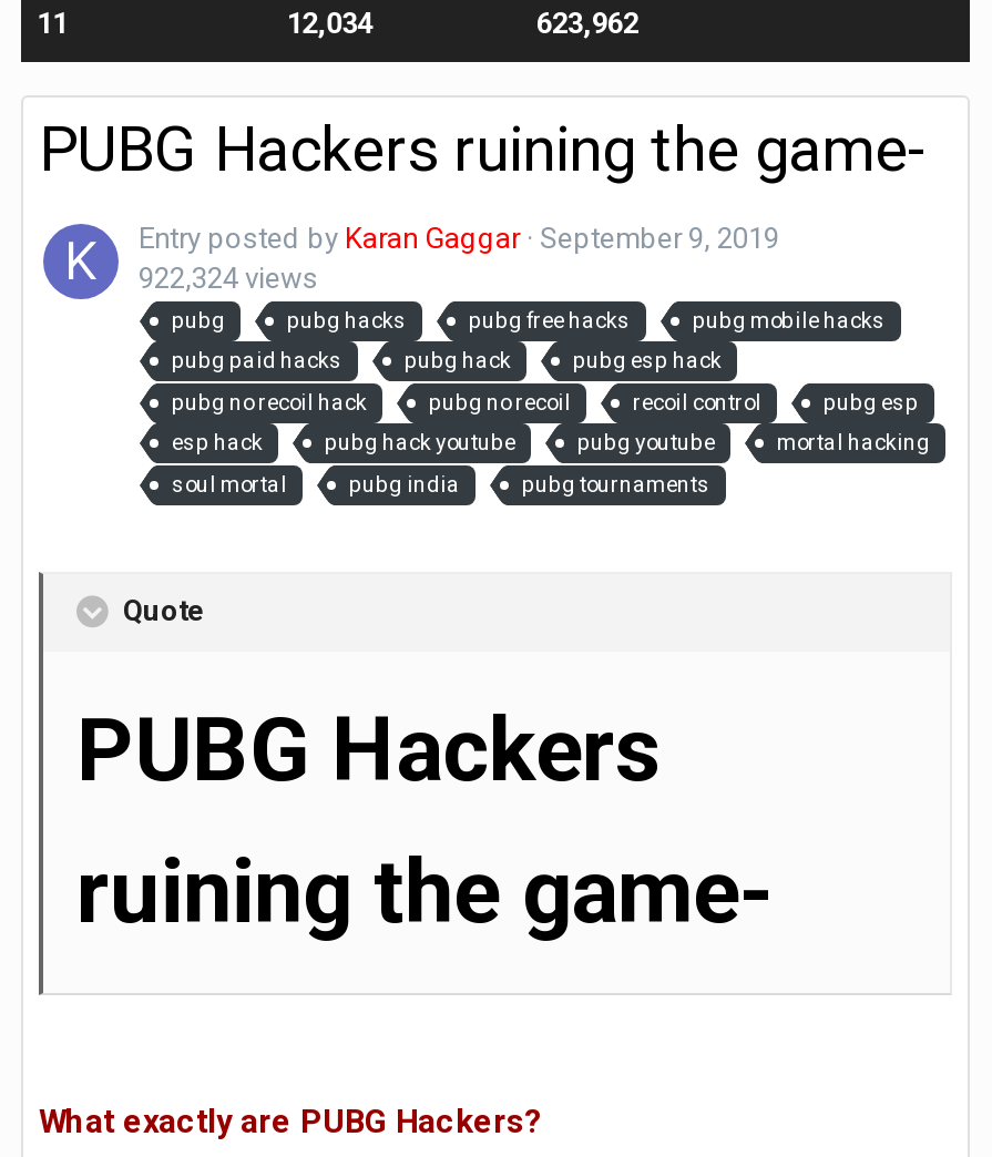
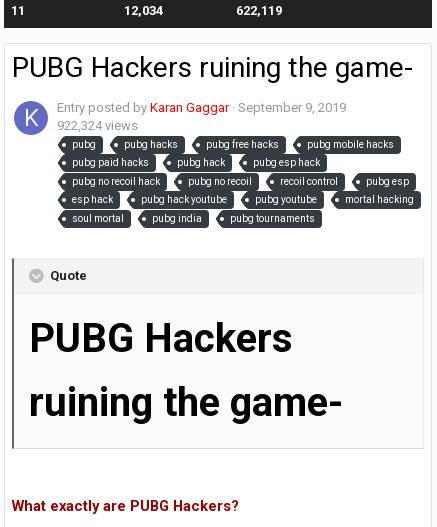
- 623,962
+ 622,119
